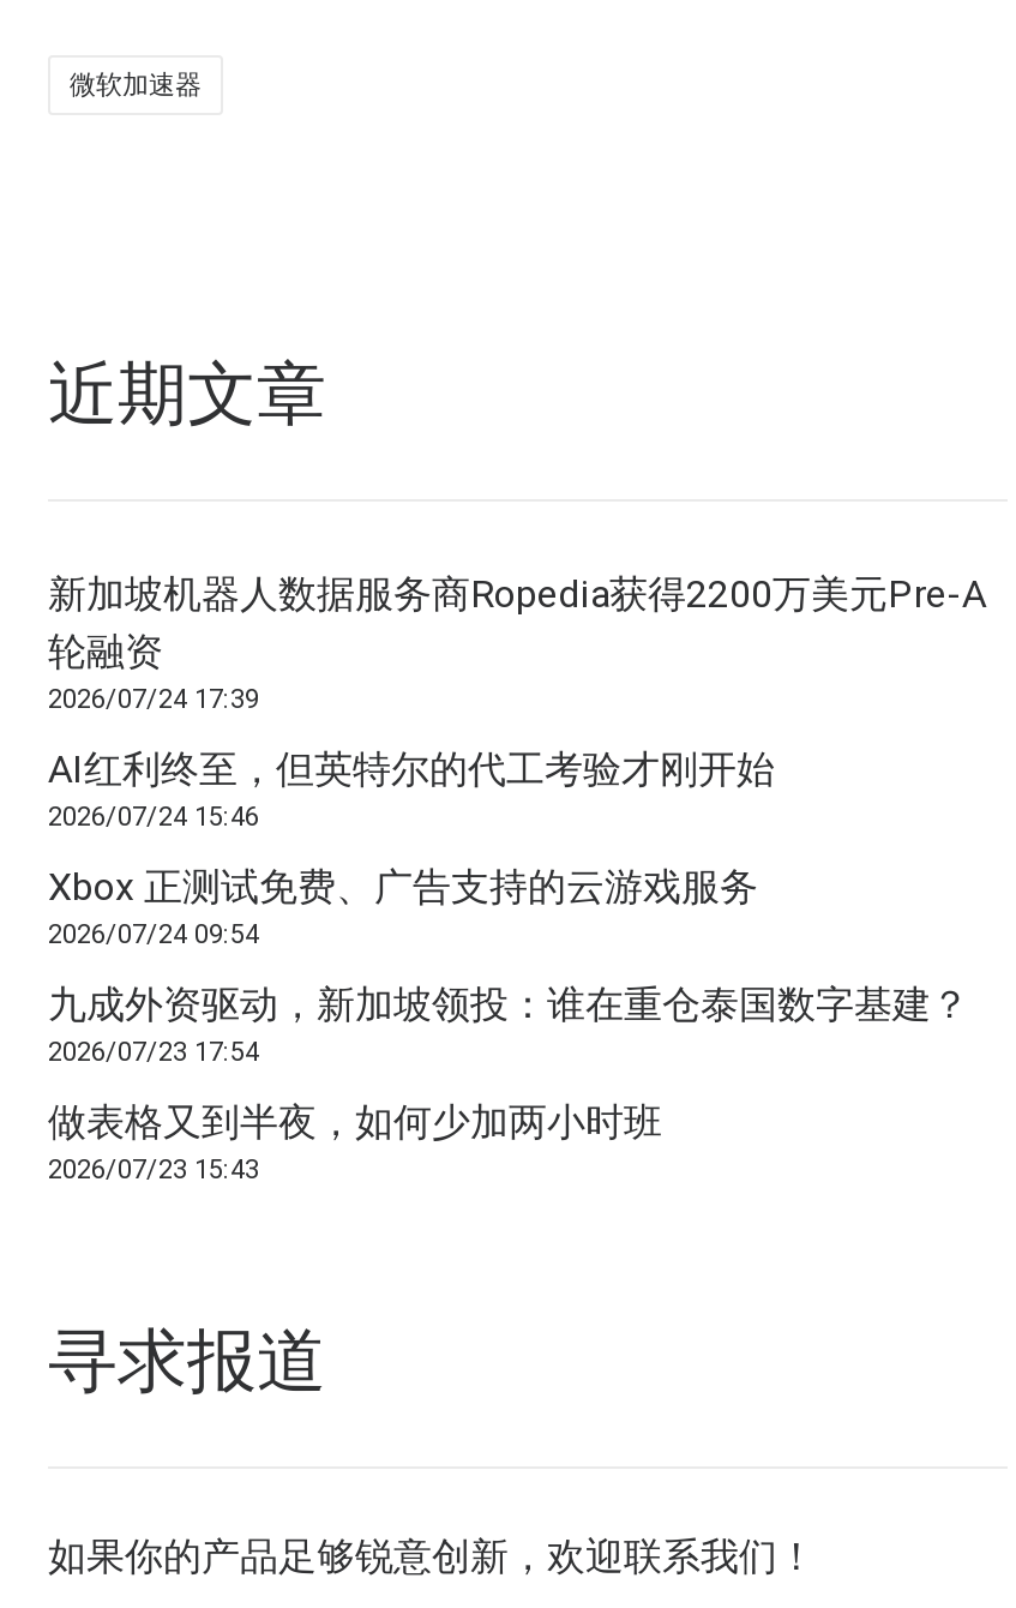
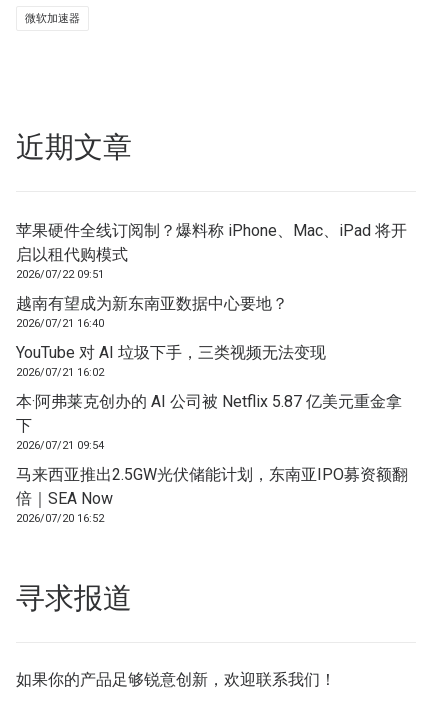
- 新加坡机器人数据服务商Ropedia获得2200万美元Pre-A
- 轮融资
- 2026/07/24 17:39
+ 苹果硬件全线订阅制？爆料称 iPhone、Mac、iPad 将开
+ 启以租代购模式
+ 2026/07/22 09:51

- AI红利终至，但英特尔的代工考验才刚开始
- 2026/07/24 15:46
+ 越南有望成为新东南亚数据中心要地？
+ 2026/07/21 16:40

- Xbox 正测试免费、广告支持的云游戏服务
- 2026/07/24 09:54
+ YouTube 对 AI 垃圾下手，三类视频无法变现
+ 2026/07/21 16:02

- 九成外资驱动，新加坡领投：谁在重仓泰国数字基建？
- 2026/07/23 17:54
+ 本·阿弗莱克创办的 AI 公司被 Netflix 5.87 亿美元重金拿
+ 下
+ 2026/07/21 09:54

- 做表格又到半夜，如何少加两小时班
- 2026/07/23 15:43
+ 马来西亚推出2.5GW光伏储能计划，东南亚IPO募资额翻
+ 倍｜SEA Now
+ 2026/07/20 16:52
